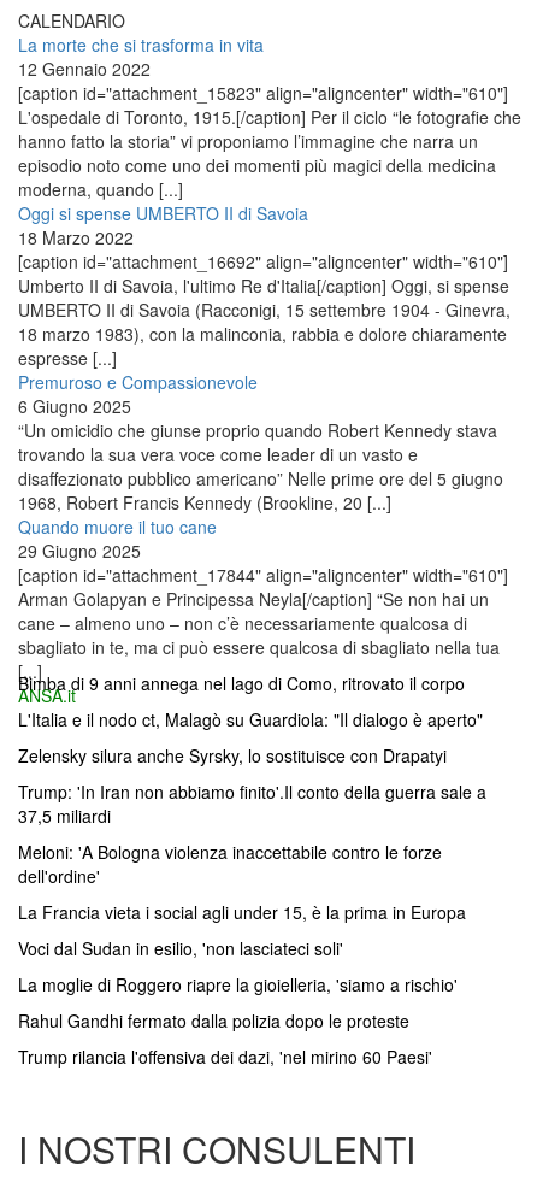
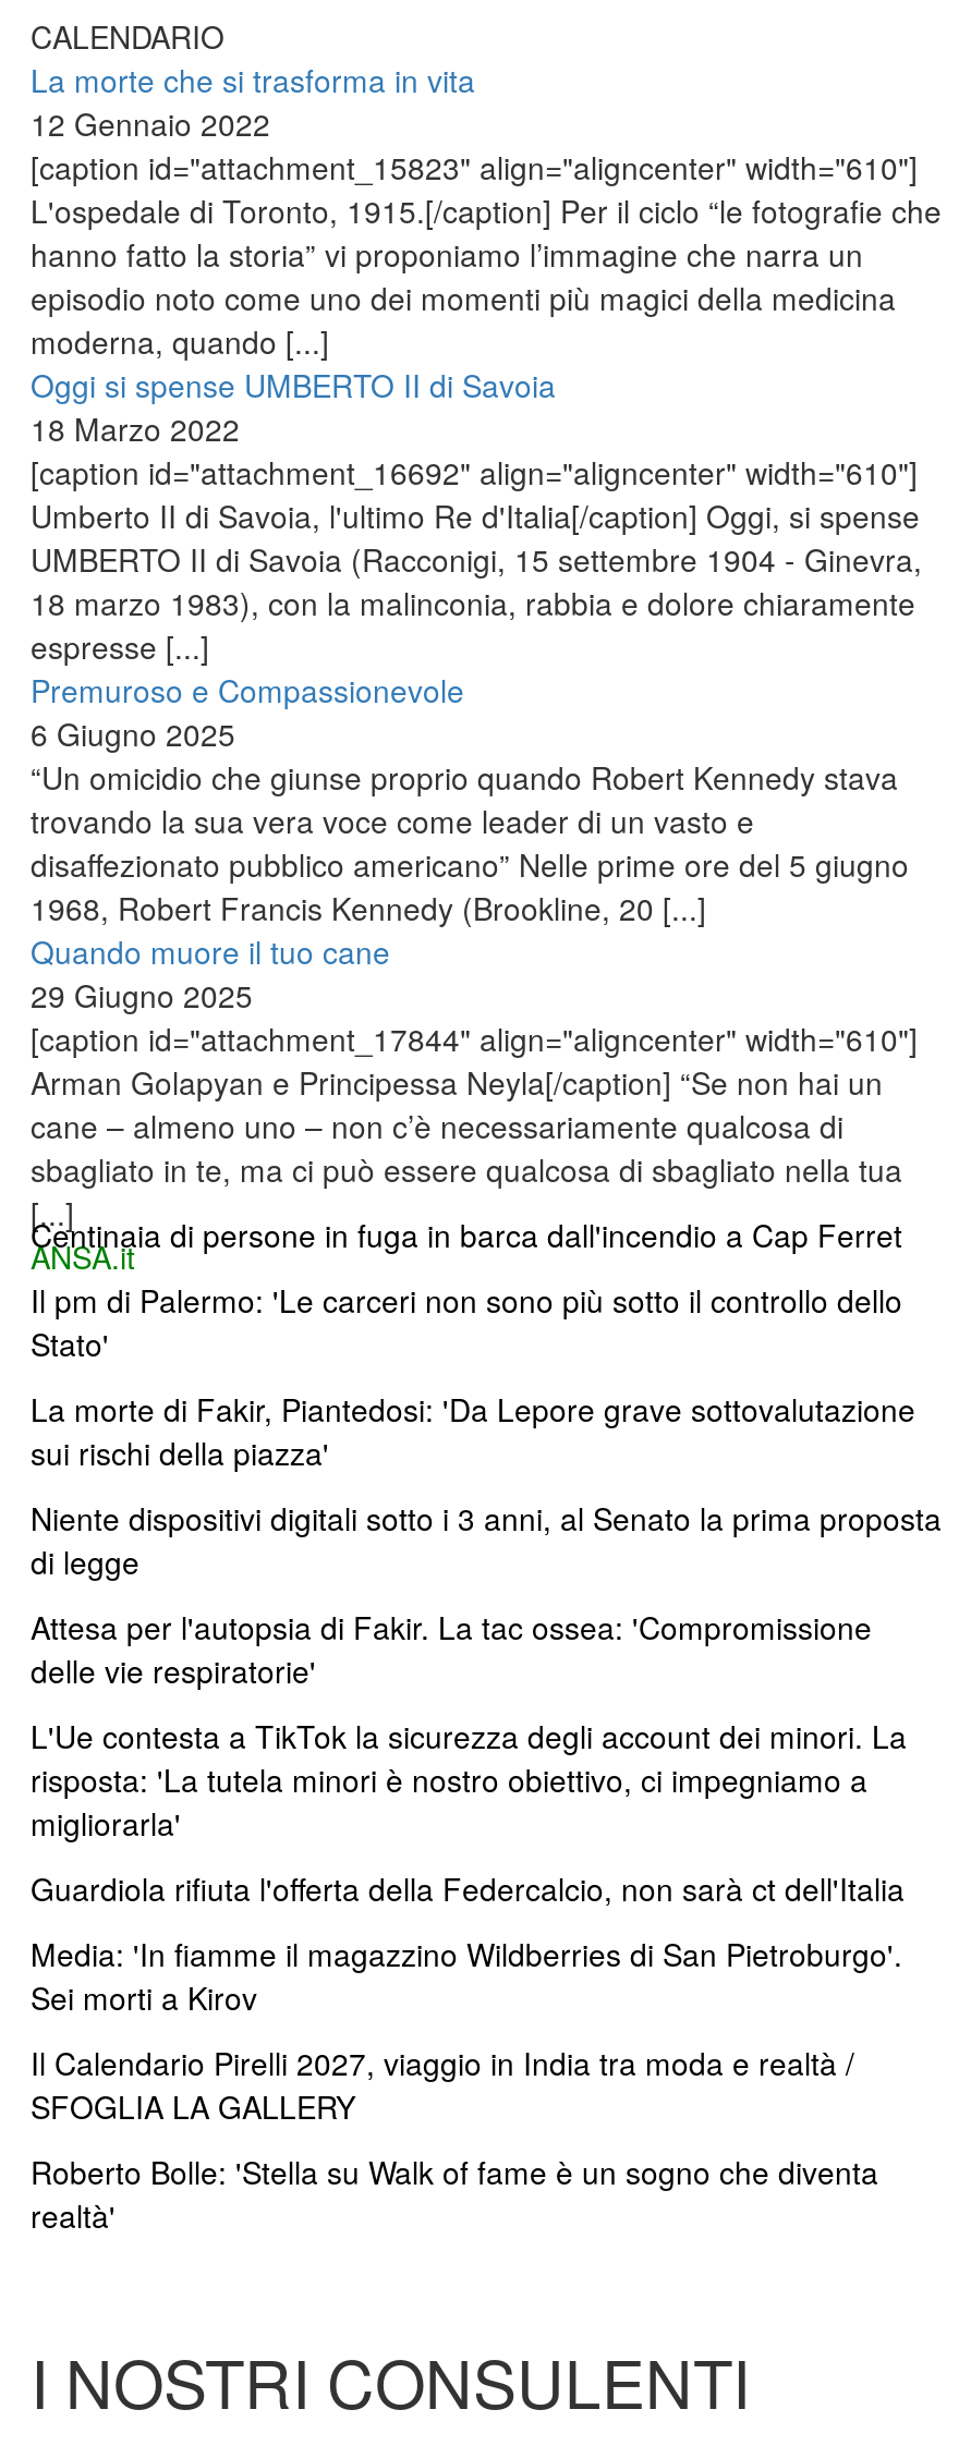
- Bimba di 9 anni annega nel lago di Como, ritrovato il corpo
+ Centinaia di persone in fuga in barca dall'incendio a Cap Ferret

- L'Italia e il nodo ct, Malagò su Guardiola: "Il dialogo è aperto"
+ Il pm di Palermo: 'Le carceri non sono più sotto il controllo dello
+ Stato'

- Zelensky silura anche Syrsky, lo sostituisce con Drapatyi
+ La morte di Fakir, Piantedosi: 'Da Lepore grave sottovalutazione
+ sui rischi della piazza'

- Trump: 'In Iran non abbiamo finito'.Il conto della guerra sale a
- 37,5 miliardi
+ Niente dispositivi digitali sotto i 3 anni, al Senato la prima proposta
+ di legge

- Meloni: 'A Bologna violenza inaccettabile contro le forze
- dell'ordine'
+ Attesa per l'autopsia di Fakir. La tac ossea: 'Compromissione
+ delle vie respiratorie'

- La Francia vieta i social agli under 15, è la prima in Europa
+ L'Ue contesta a TikTok la sicurezza degli account dei minori. La
+ risposta: 'La tutela minori è nostro obiettivo, ci impegniamo a
+ migliorarla'

- Voci dal Sudan in esilio, 'non lasciateci soli'
+ Guardiola rifiuta l'offerta della Federcalcio, non sarà ct dell'Italia

- La moglie di Roggero riapre la gioielleria, 'siamo a rischio'
+ Media: 'In fiamme il magazzino Wildberries di San Pietroburgo'.
+ Sei morti a Kirov

- Rahul Gandhi fermato dalla polizia dopo le proteste
+ Il Calendario Pirelli 2027, viaggio in India tra moda e realtà /
+ SFOGLIA LA GALLERY

- Trump rilancia l'offensiva dei dazi, 'nel mirino 60 Paesi'
+ Roberto Bolle: 'Stella su Walk of fame è un sogno che diventa
+ realtà'
